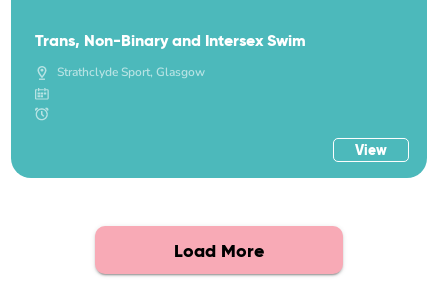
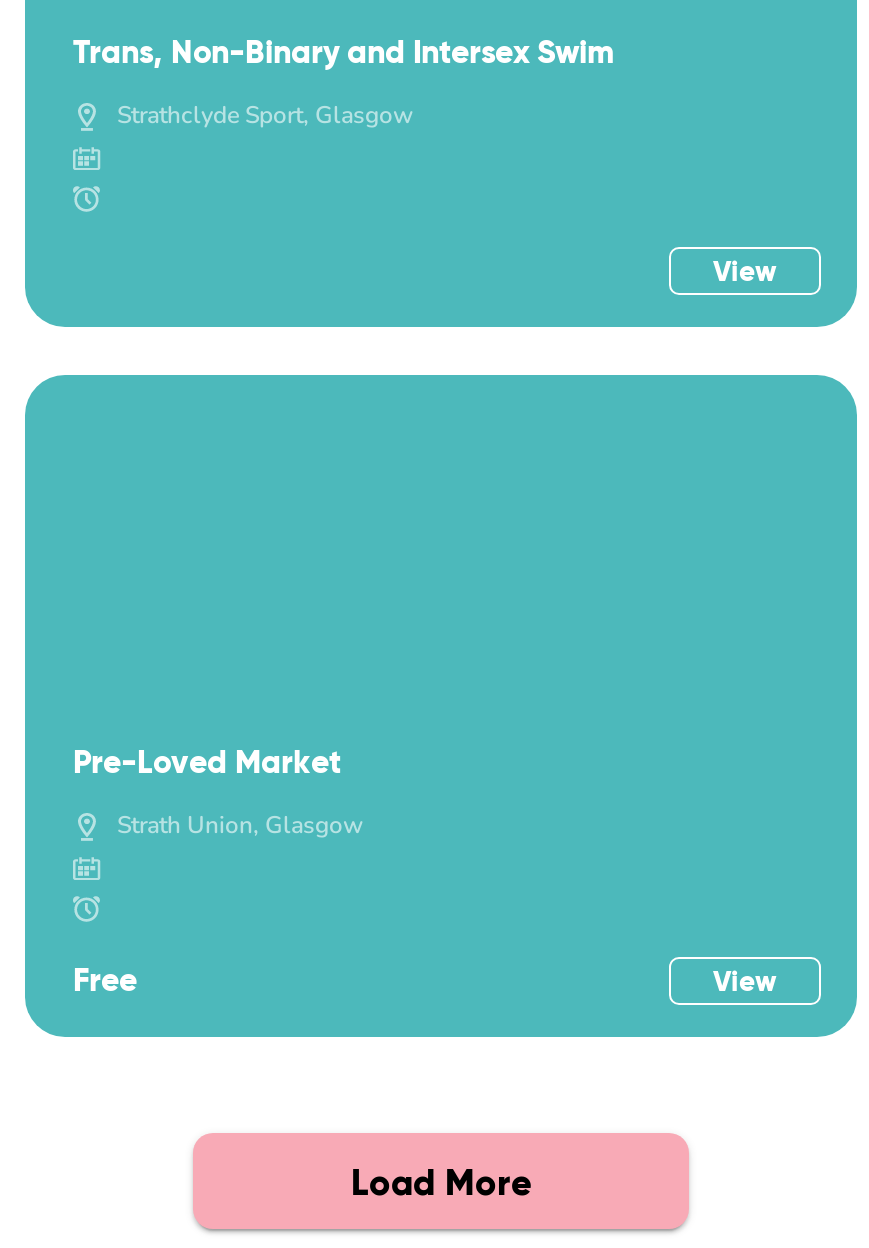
+ Pre-Loved Market
+ Strath Union, Glasgow

+ Free
+ View
